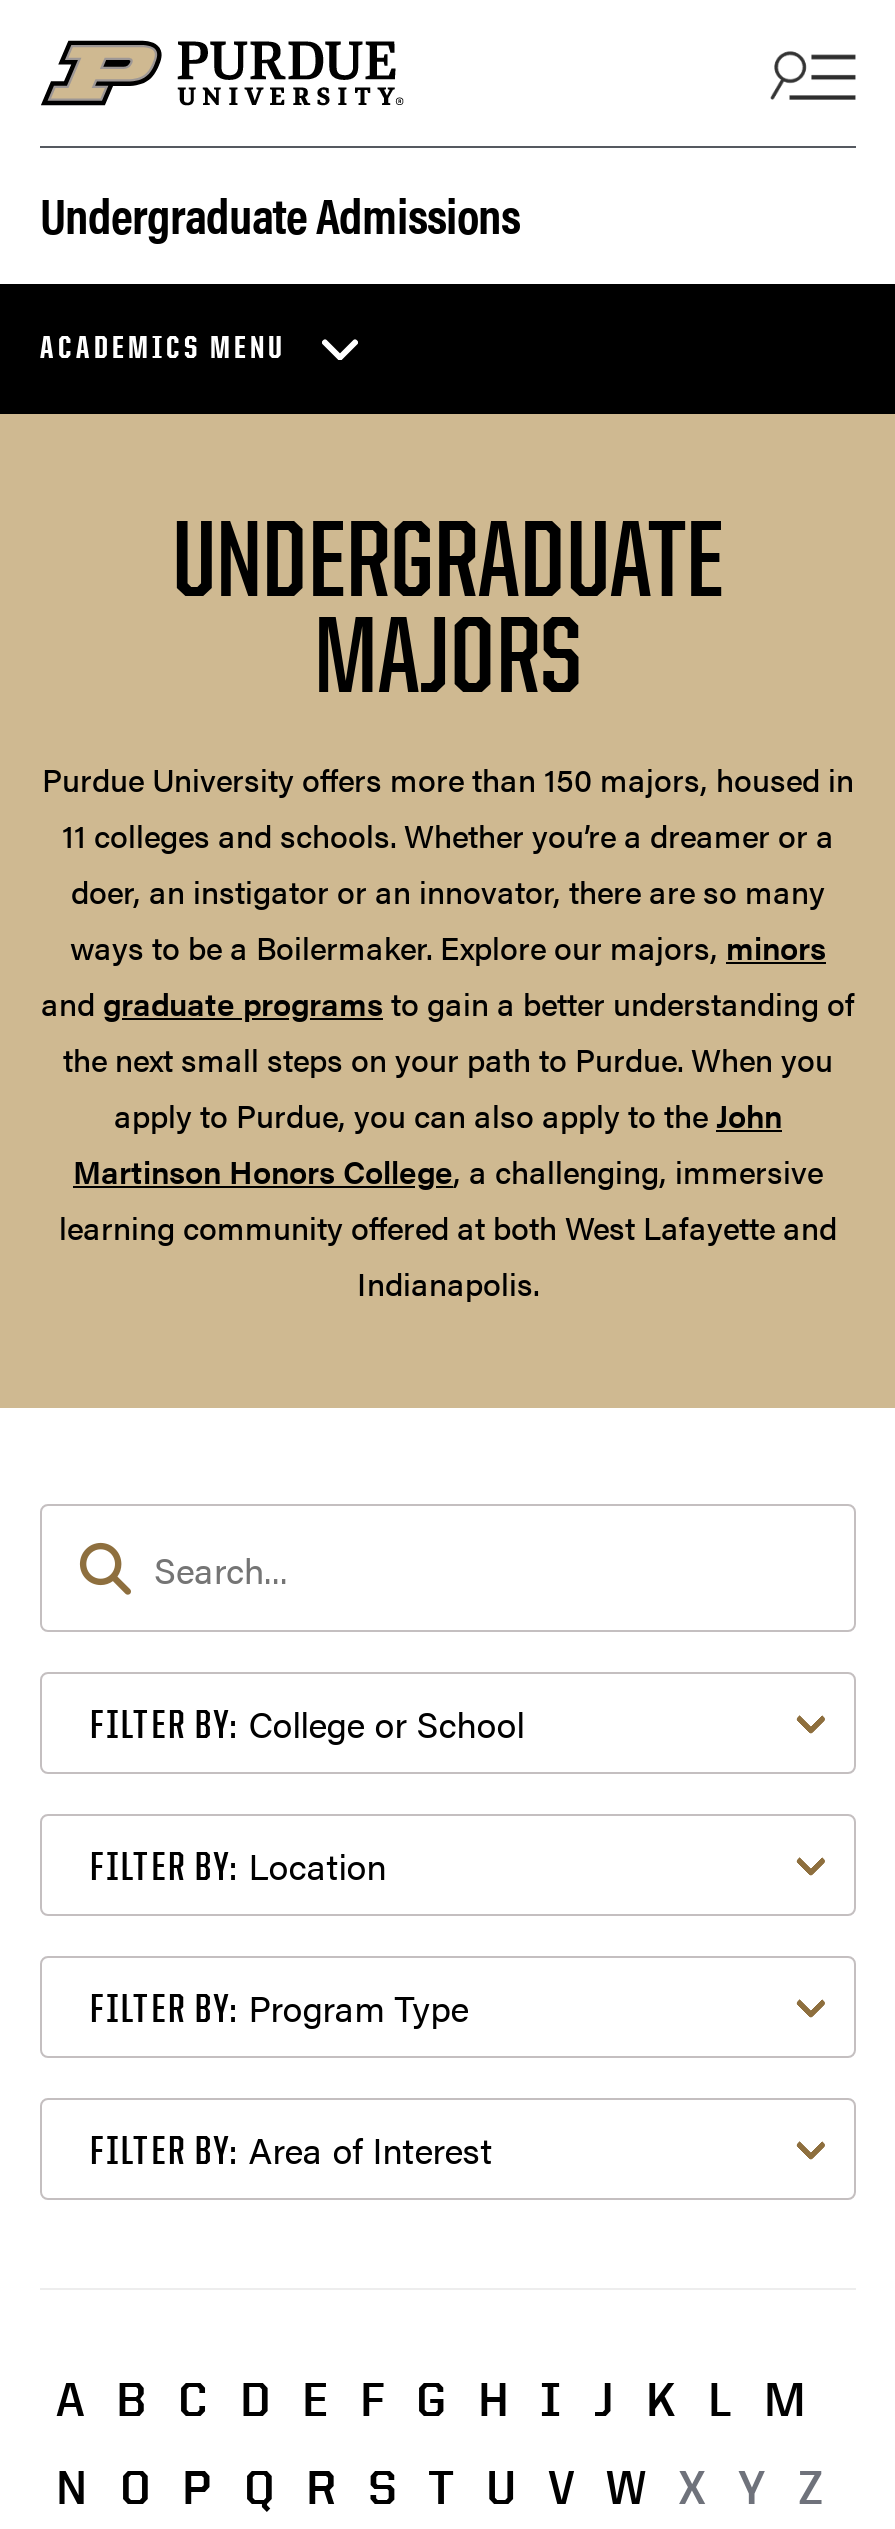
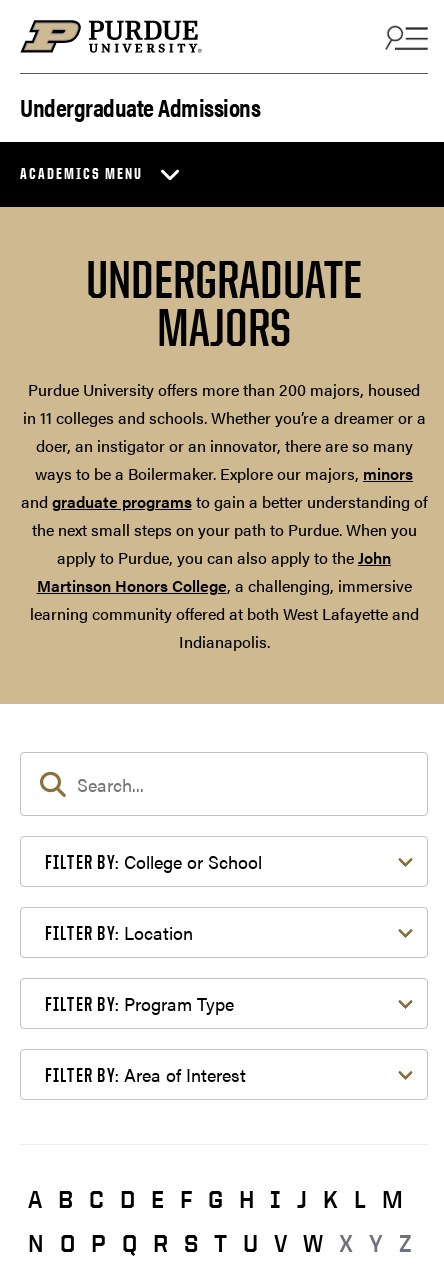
- Purdue University offers more than 150 majors, housed in
- 11 colleges and schools. Whether you’re a dreamer or a
+ Purdue University offers more than 200 majors, housed
+ in 11 colleges and schools. Whether you’re a dreamer or a
